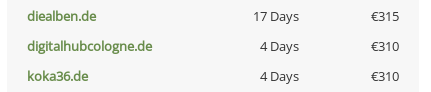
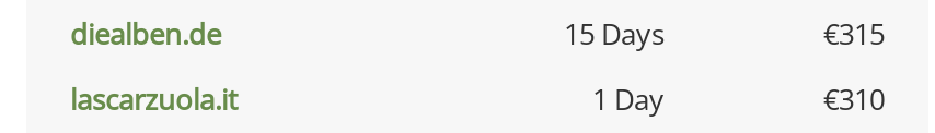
- 17 Days
+ 15 Days

- digitalhubcologne.de
- 4 Days
- €310
- koka36.de
- 4 Days
+ lascarzuola.it
+ 1 Day
